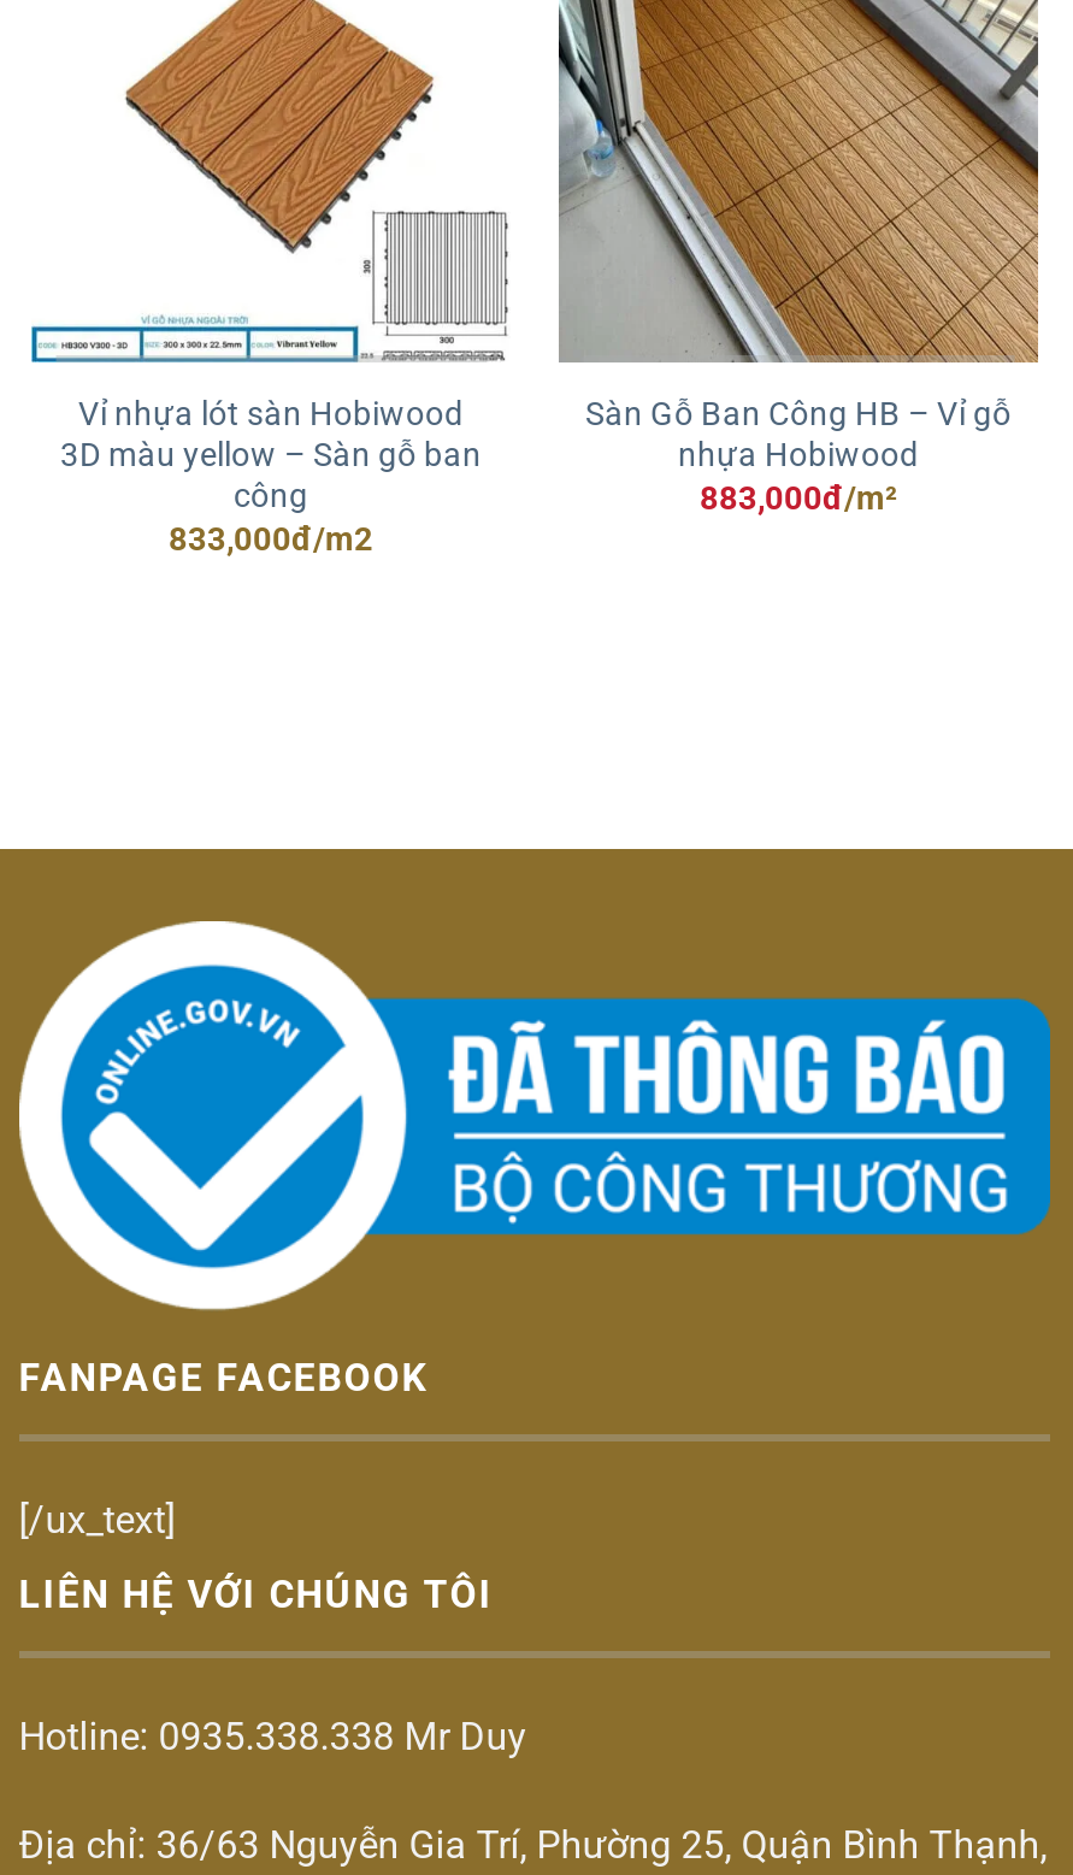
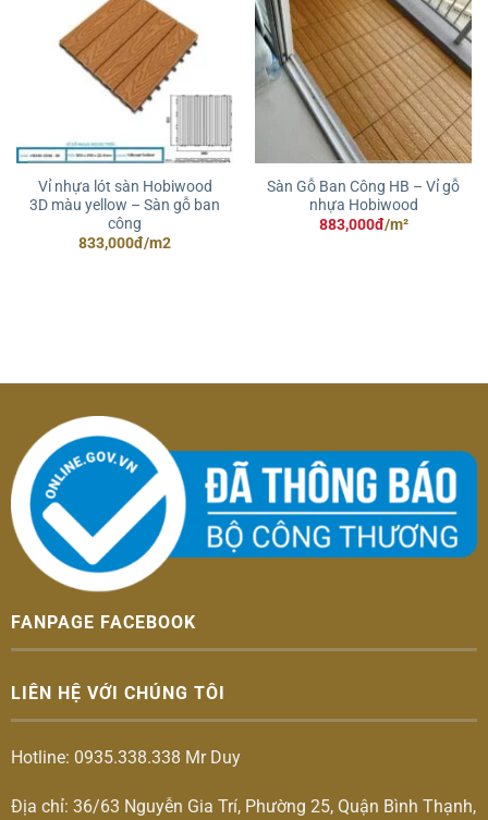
- [/ux_text]
